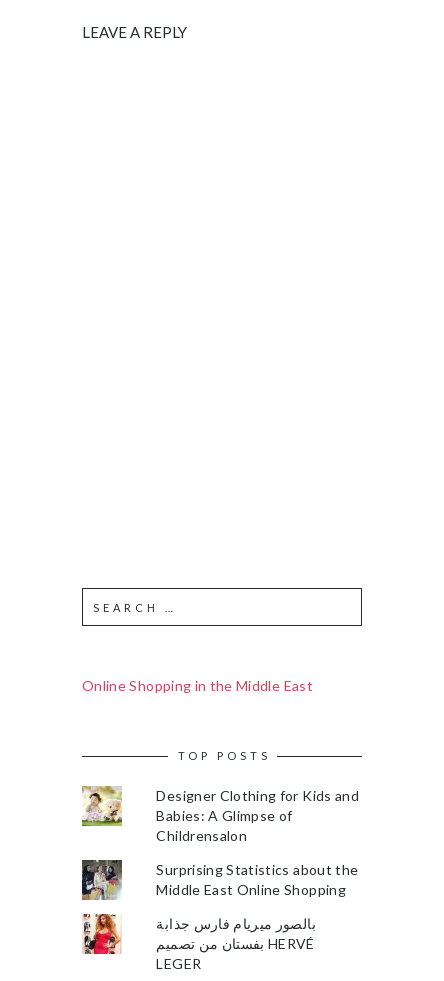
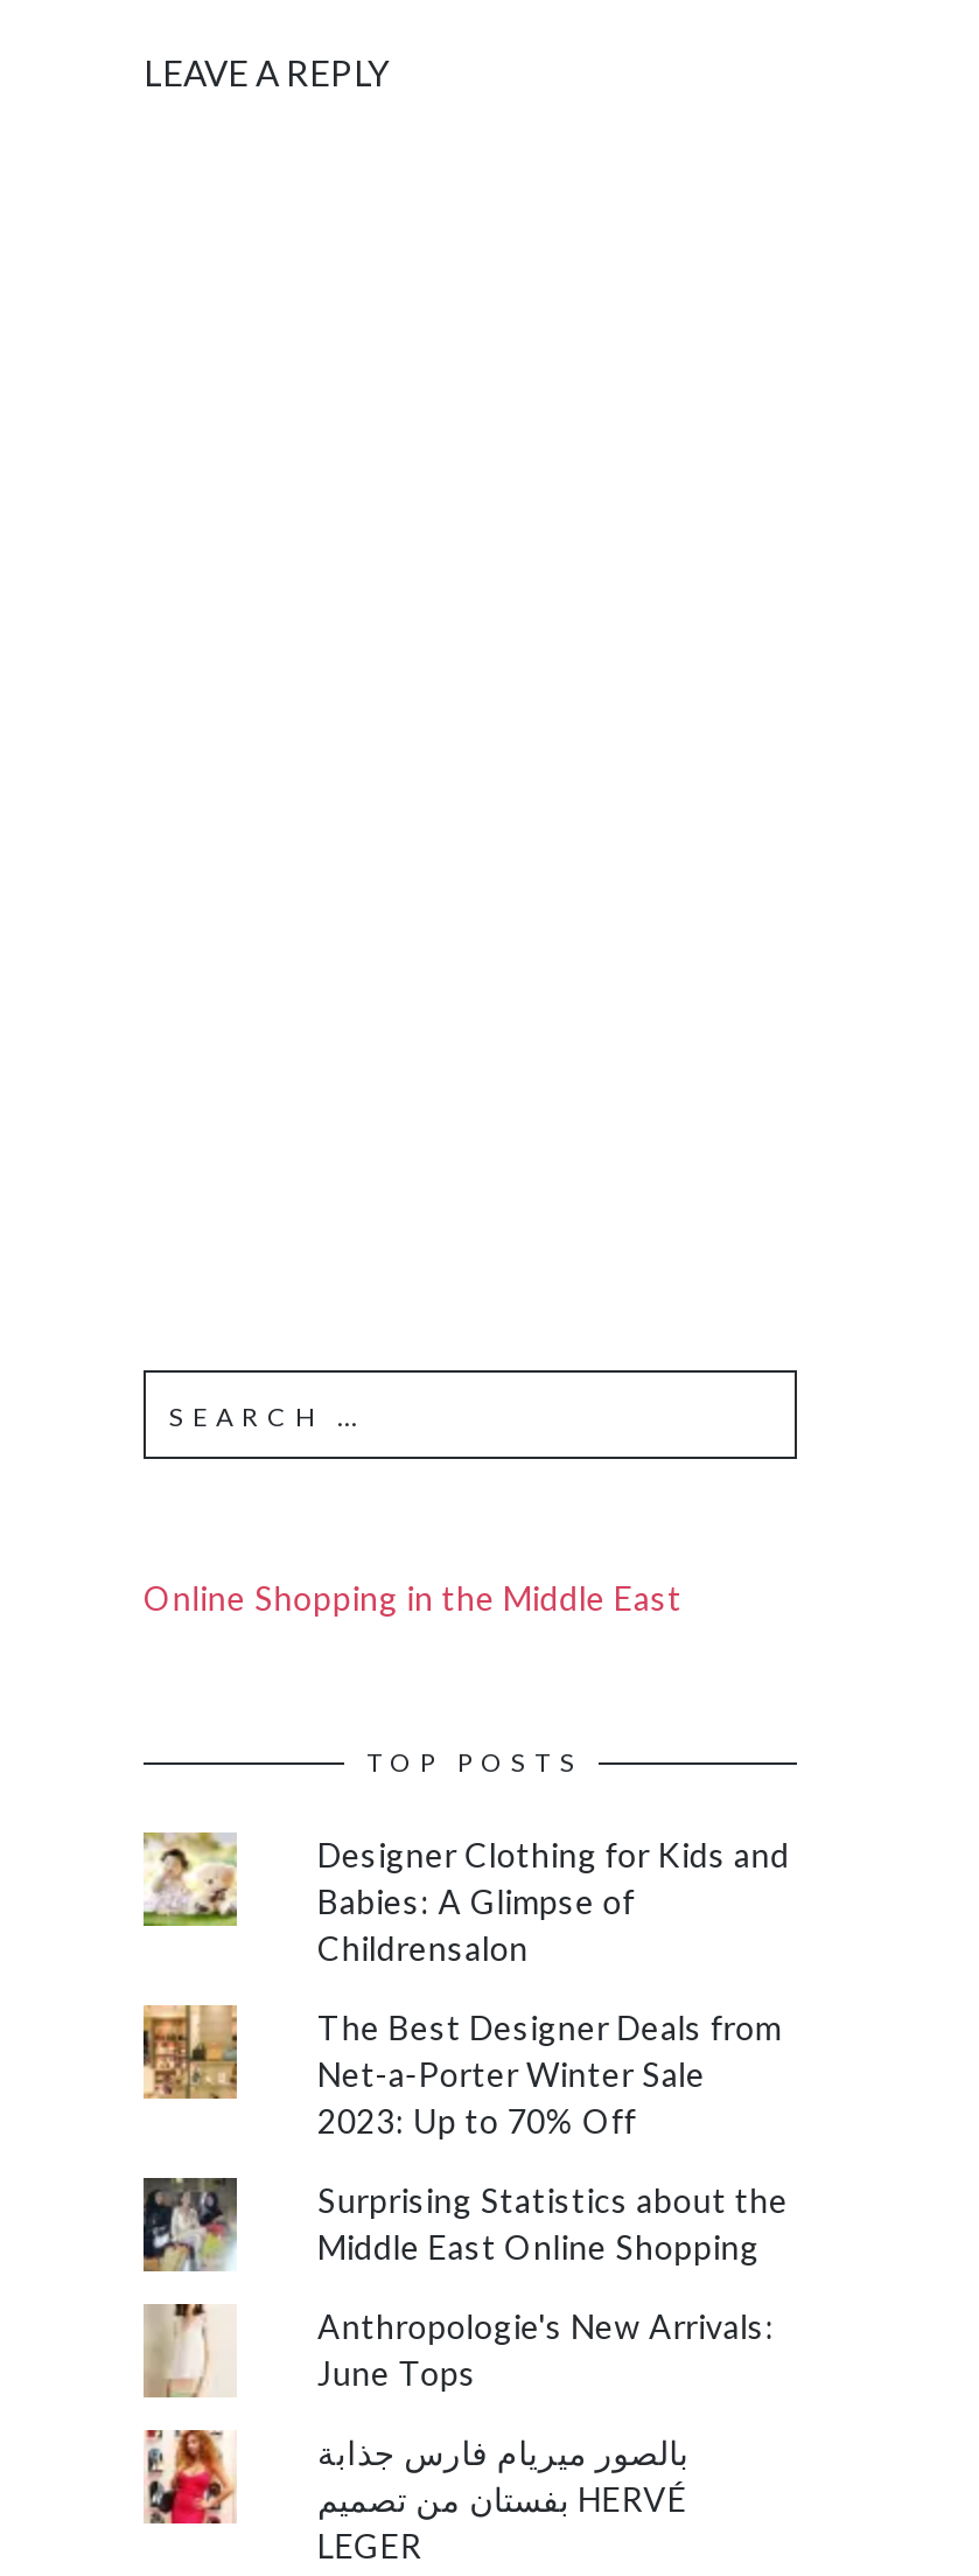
+ [image]
+ The Best Designer Deals from
+ Net-a-Porter Winter Sale
+ 2023: Up to 70% Off

+ [image]
+ Anthropologie's New Arrivals:
+ June Tops
